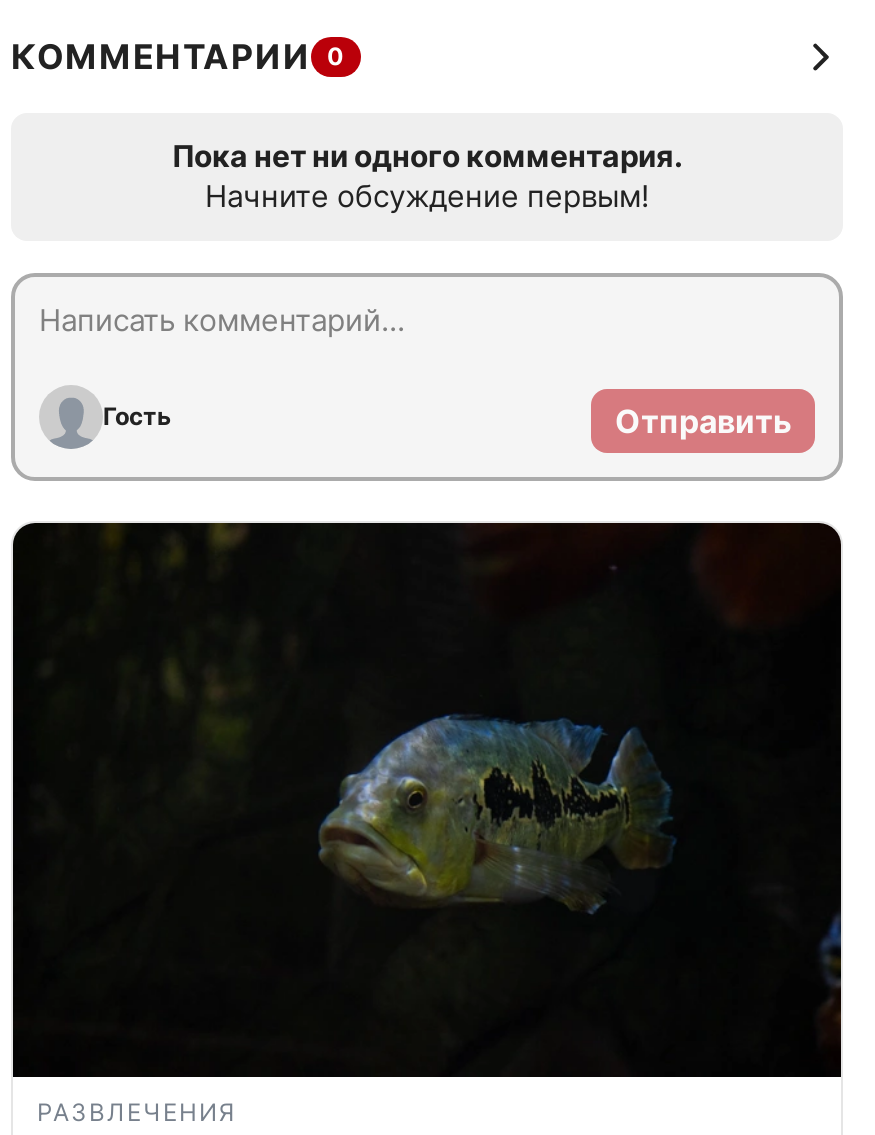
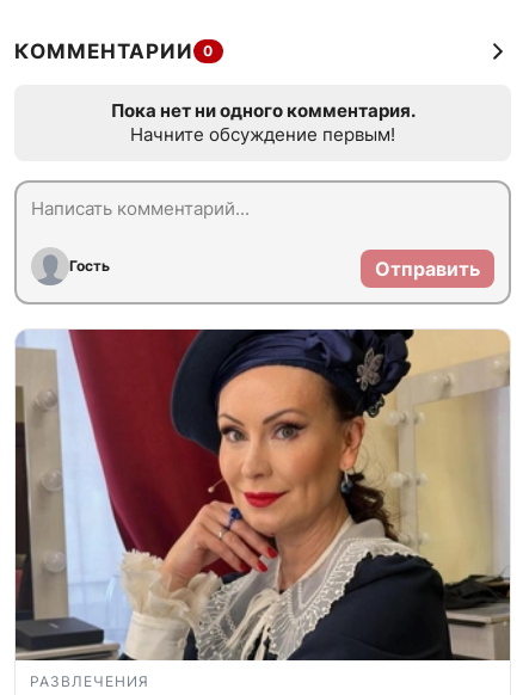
- [image]
+ [image]
